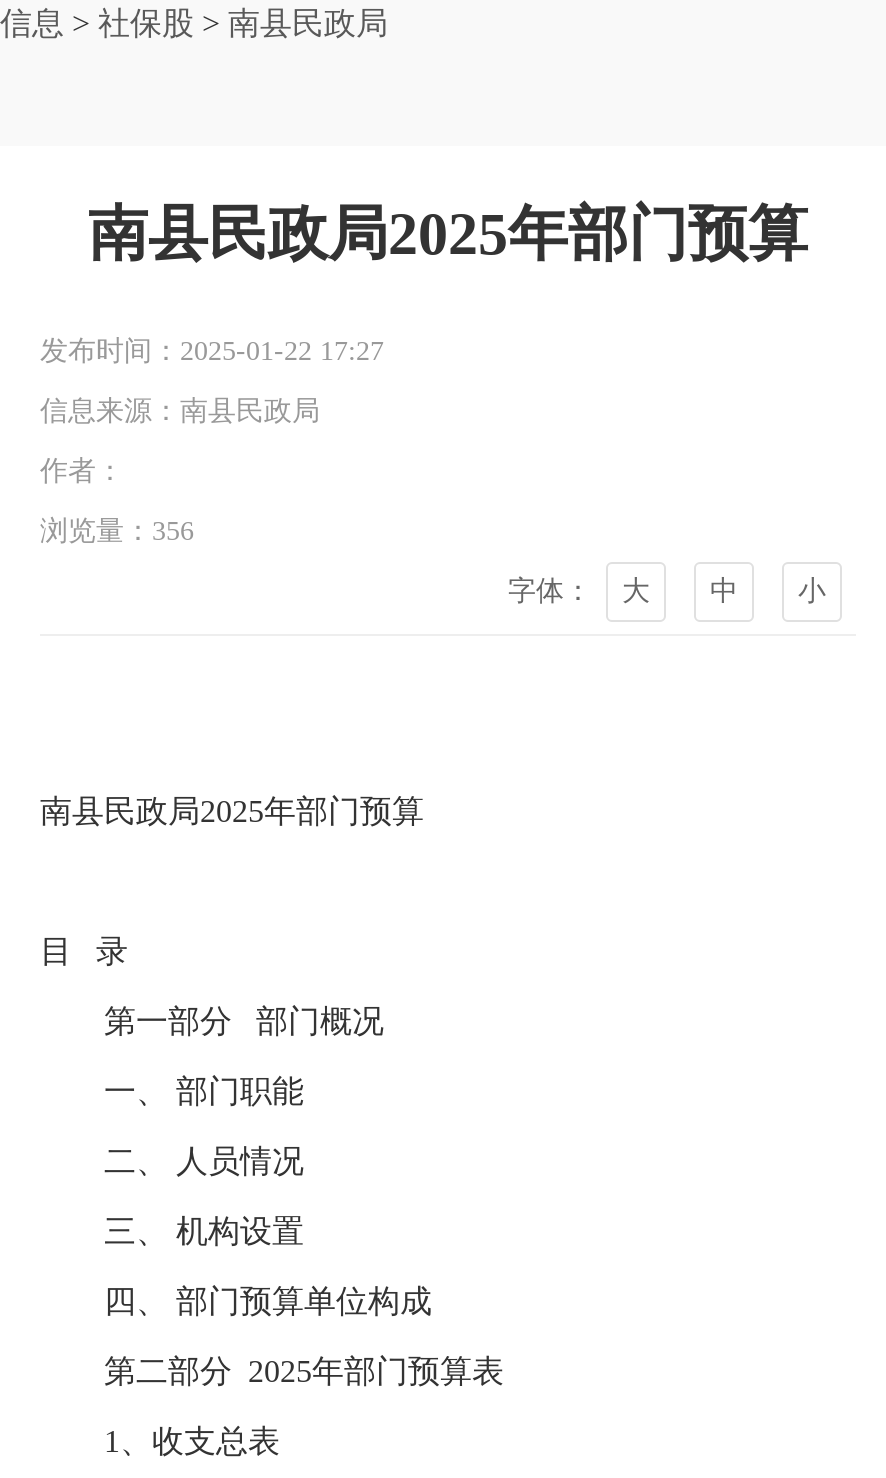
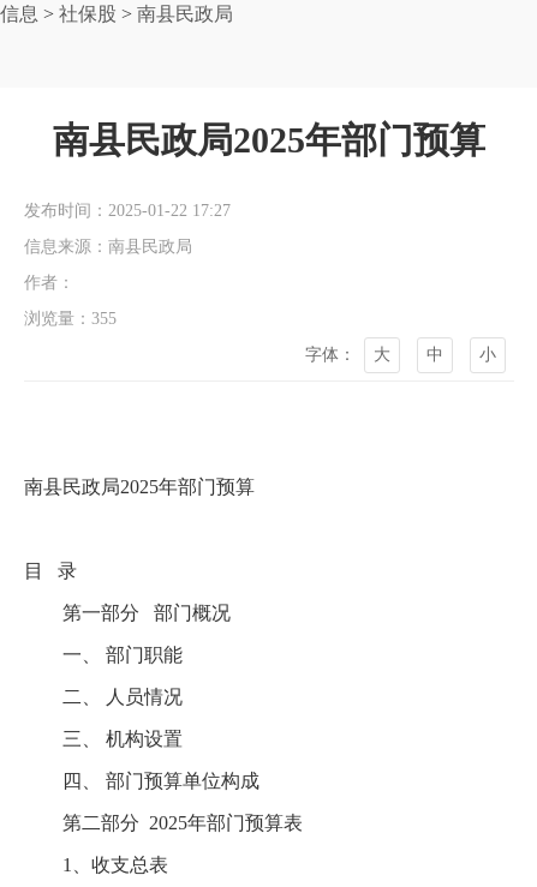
- 浏览量：356
+ 浏览量：355
